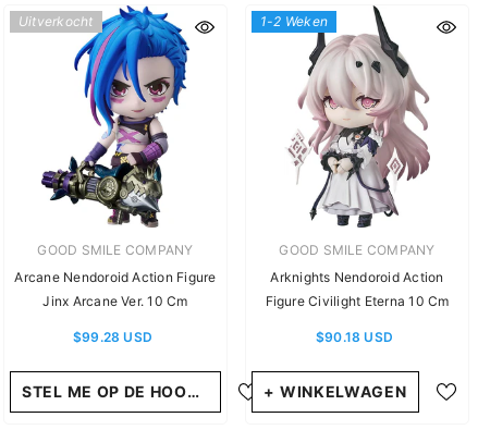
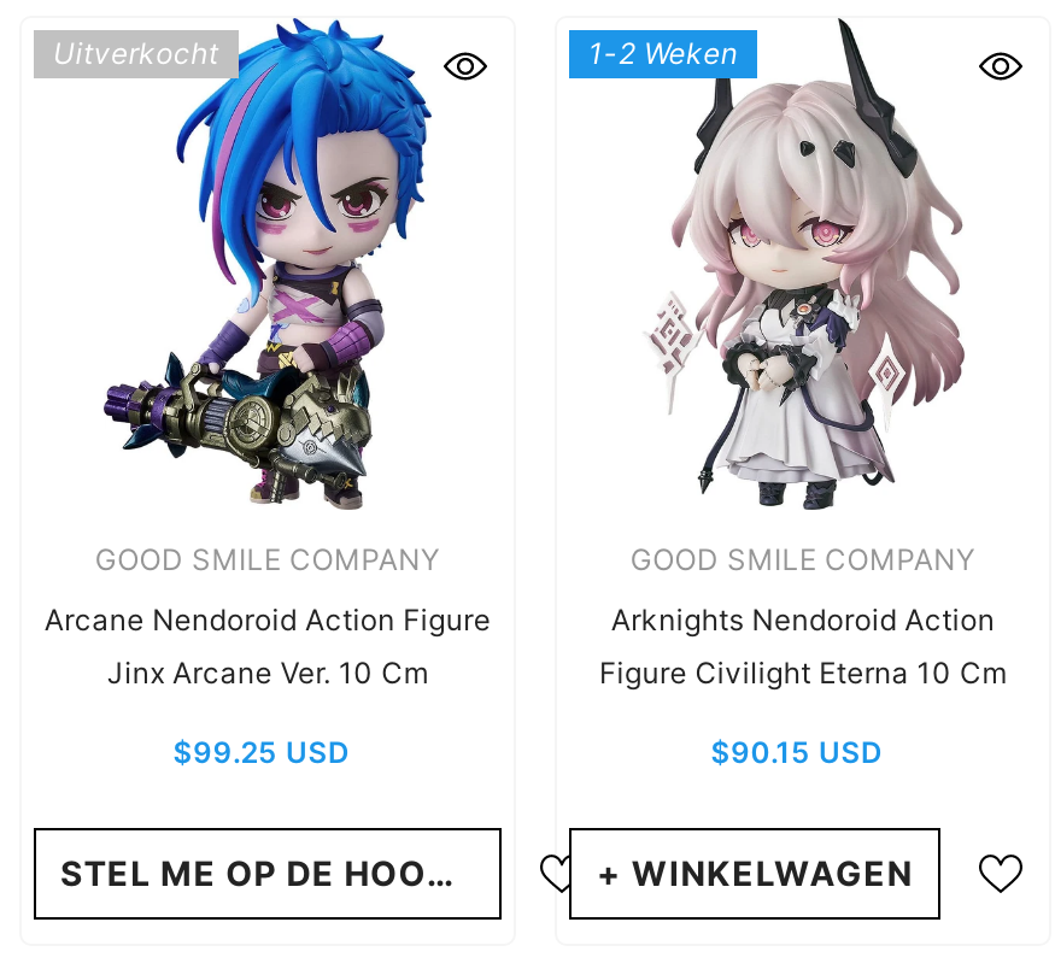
- $99.28 USD
+ $99.25 USD

- $90.18 USD
+ $90.15 USD
